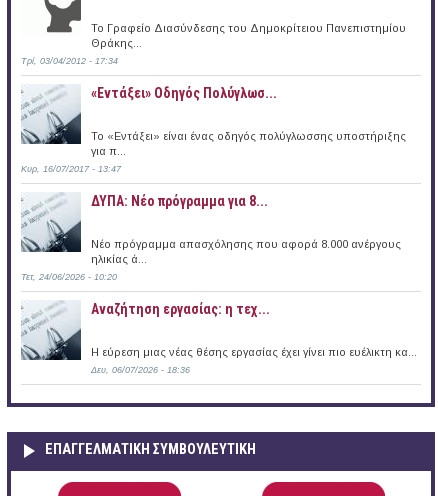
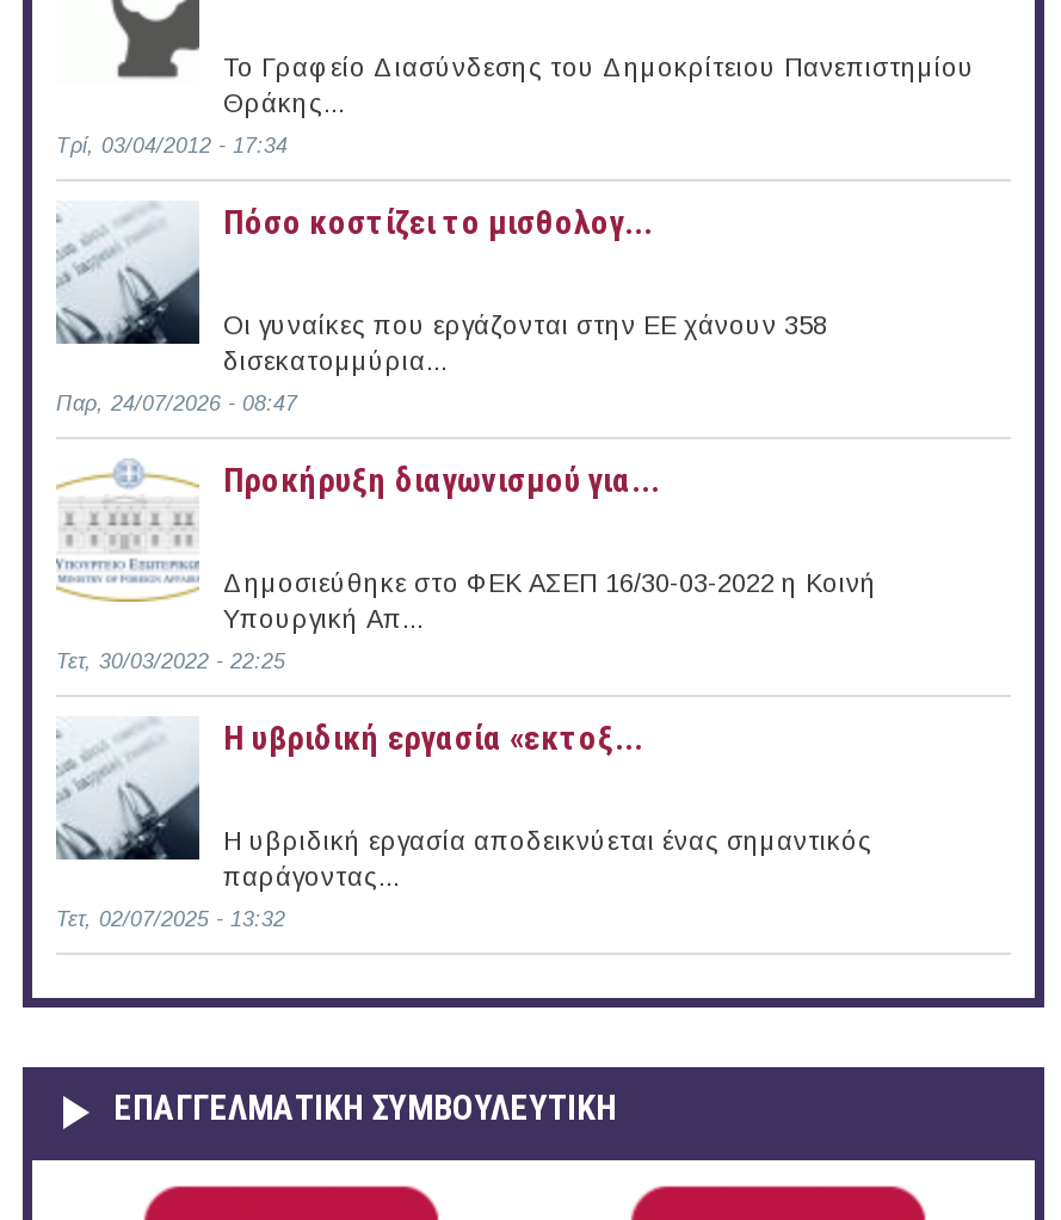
- «Εντάξει» Oδηγός Πολύγλωσ...
+ Πόσο κοστίζει το μισθολογ...

- Το «Εντάξει» είναι ένας οδηγός πολύγλωσσης υποστήριξης
- για π...
+ Οι γυναίκες που εργάζονται στην ΕΕ χάνουν 358
+ δισεκατομμύρια...

- Κυρ, 16/07/2017 - 13:47
+ Παρ, 24/07/2026 - 08:47

- ΔΥΠΑ: Νέο πρόγραμμα για 8...
+ Προκήρυξη διαγωνισμού για...

- [image]
- Νέο πρόγραμμα απασχόλησης που αφορά 8.000 ανέργους
- ηλικίας ά...
+ [image]
+ Δημοσιεύθηκε στο ΦΕΚ ΑΣΕΠ 16/30-03-2022 η Κοινή
+ Υπουργική Απ...

- Τετ, 24/06/2026 - 10:20
+ Τετ, 30/03/2022 - 22:25

- Αναζήτηση εργασίας: η τεχ...
+ Η υβριδική εργασία «εκτοξ...

- Η εύρεση μιας νέας θέσης εργασίας έχει γίνει πιο ευέλικτη κα...
+ Η υβριδική εργασία αποδεικνύεται ένας σημαντικός
+ παράγοντας...

- Δευ, 06/07/2026 - 18:36
+ Τετ, 02/07/2025 - 13:32
